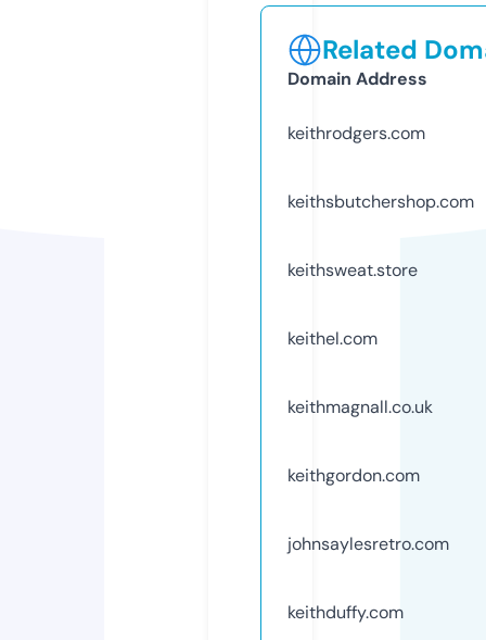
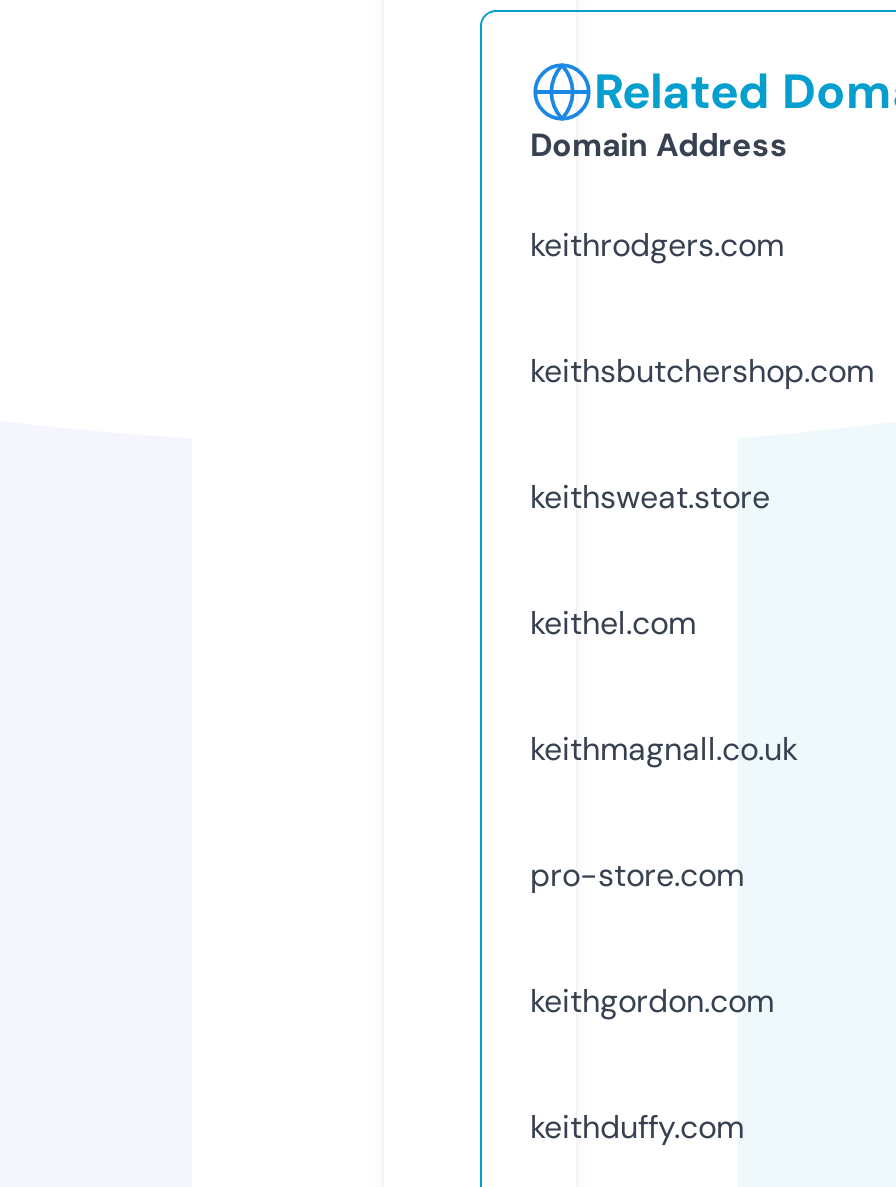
+ pro-store.com

moved down: keithgordon.com

- johnsaylesretro.com
